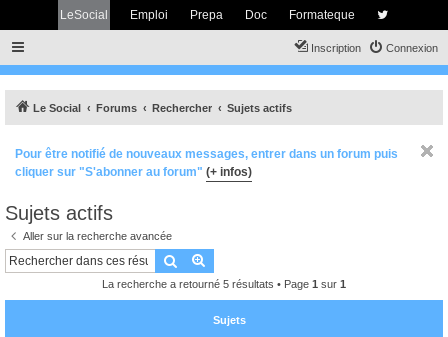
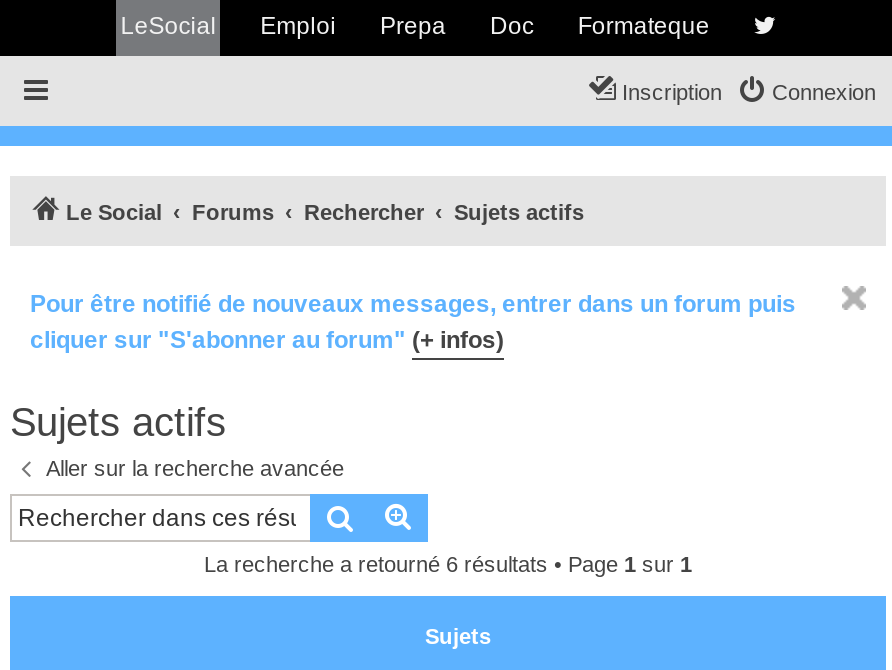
- La recherche a retourné 5 résultats • Page 1 sur 1
+ La recherche a retourné 6 résultats • Page 1 sur 1
